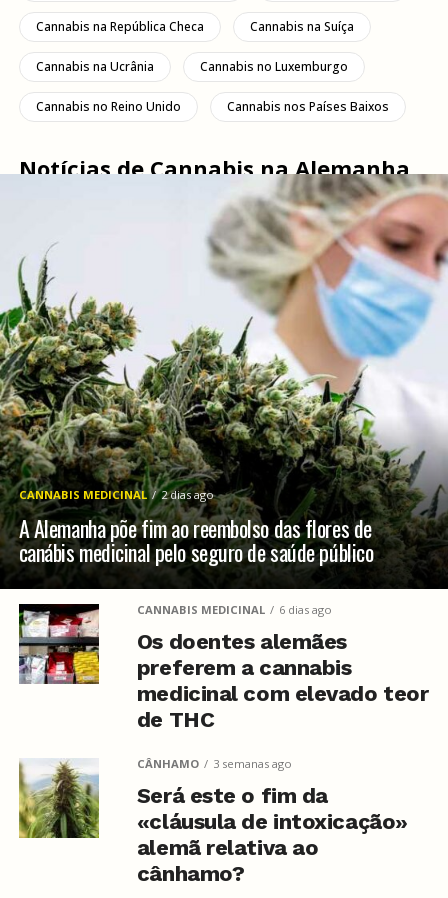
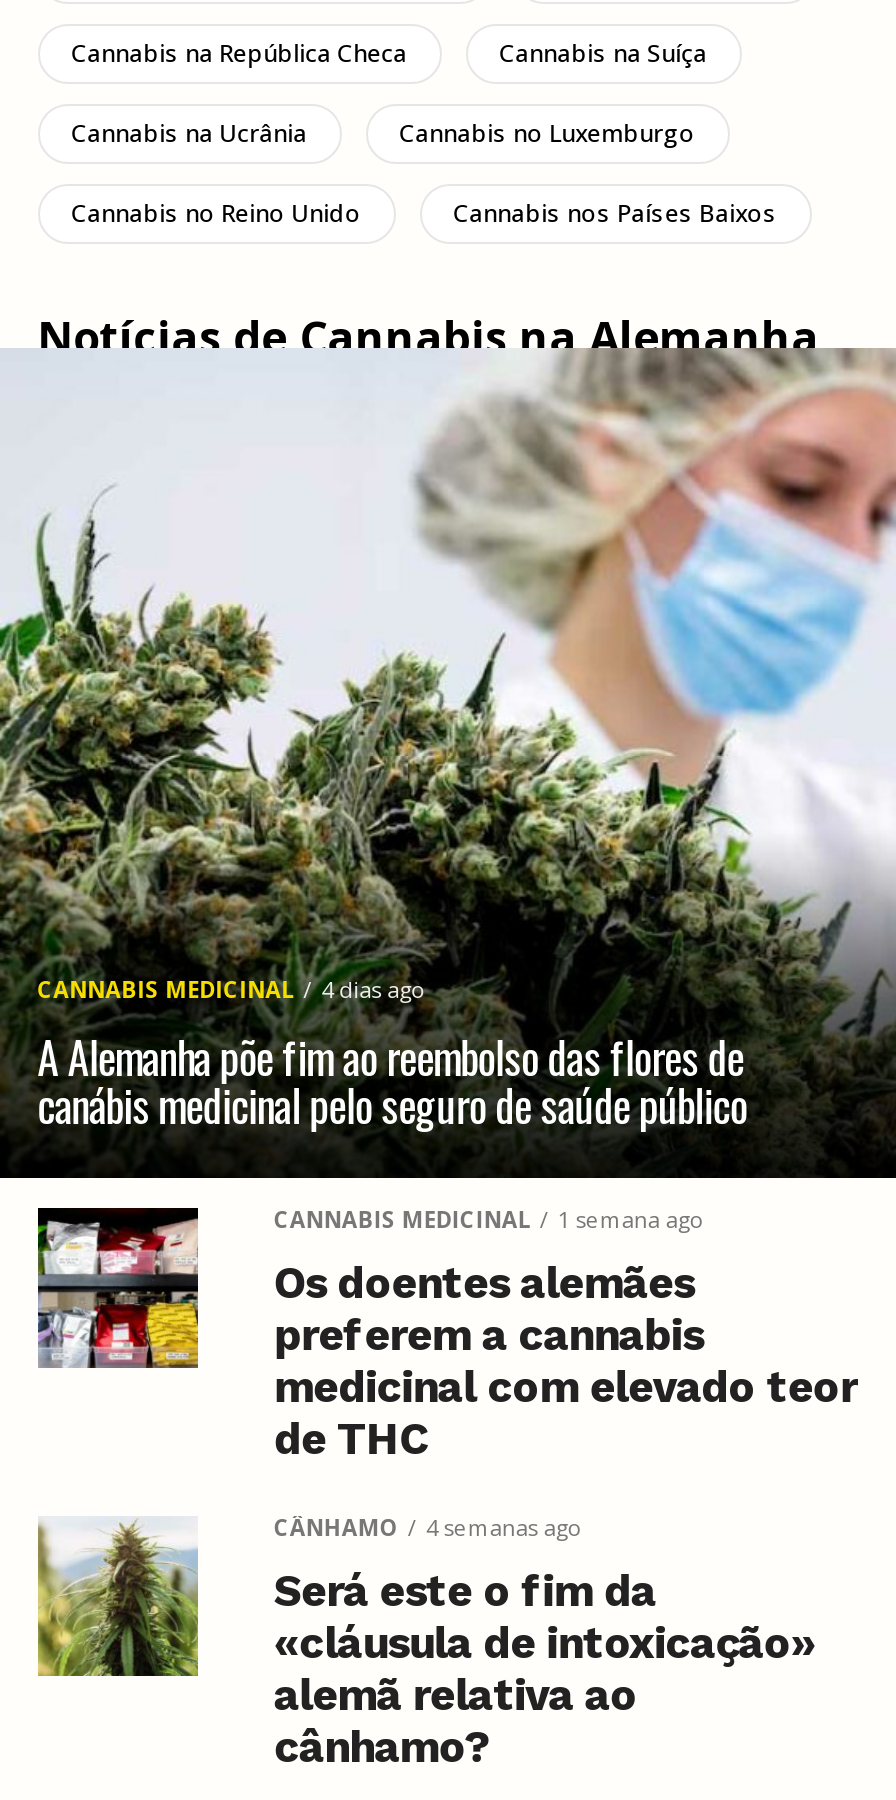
- CANNABIS MEDICINAL 2 dias ago
+ CANNABIS MEDICINAL 4 dias ago

- CANNABIS MEDICINAL 6 dias ago
+ CANNABIS MEDICINAL 1 semana ago

- CÂNHAMO 3 semanas ago
+ CÂNHAMO 4 semanas ago
